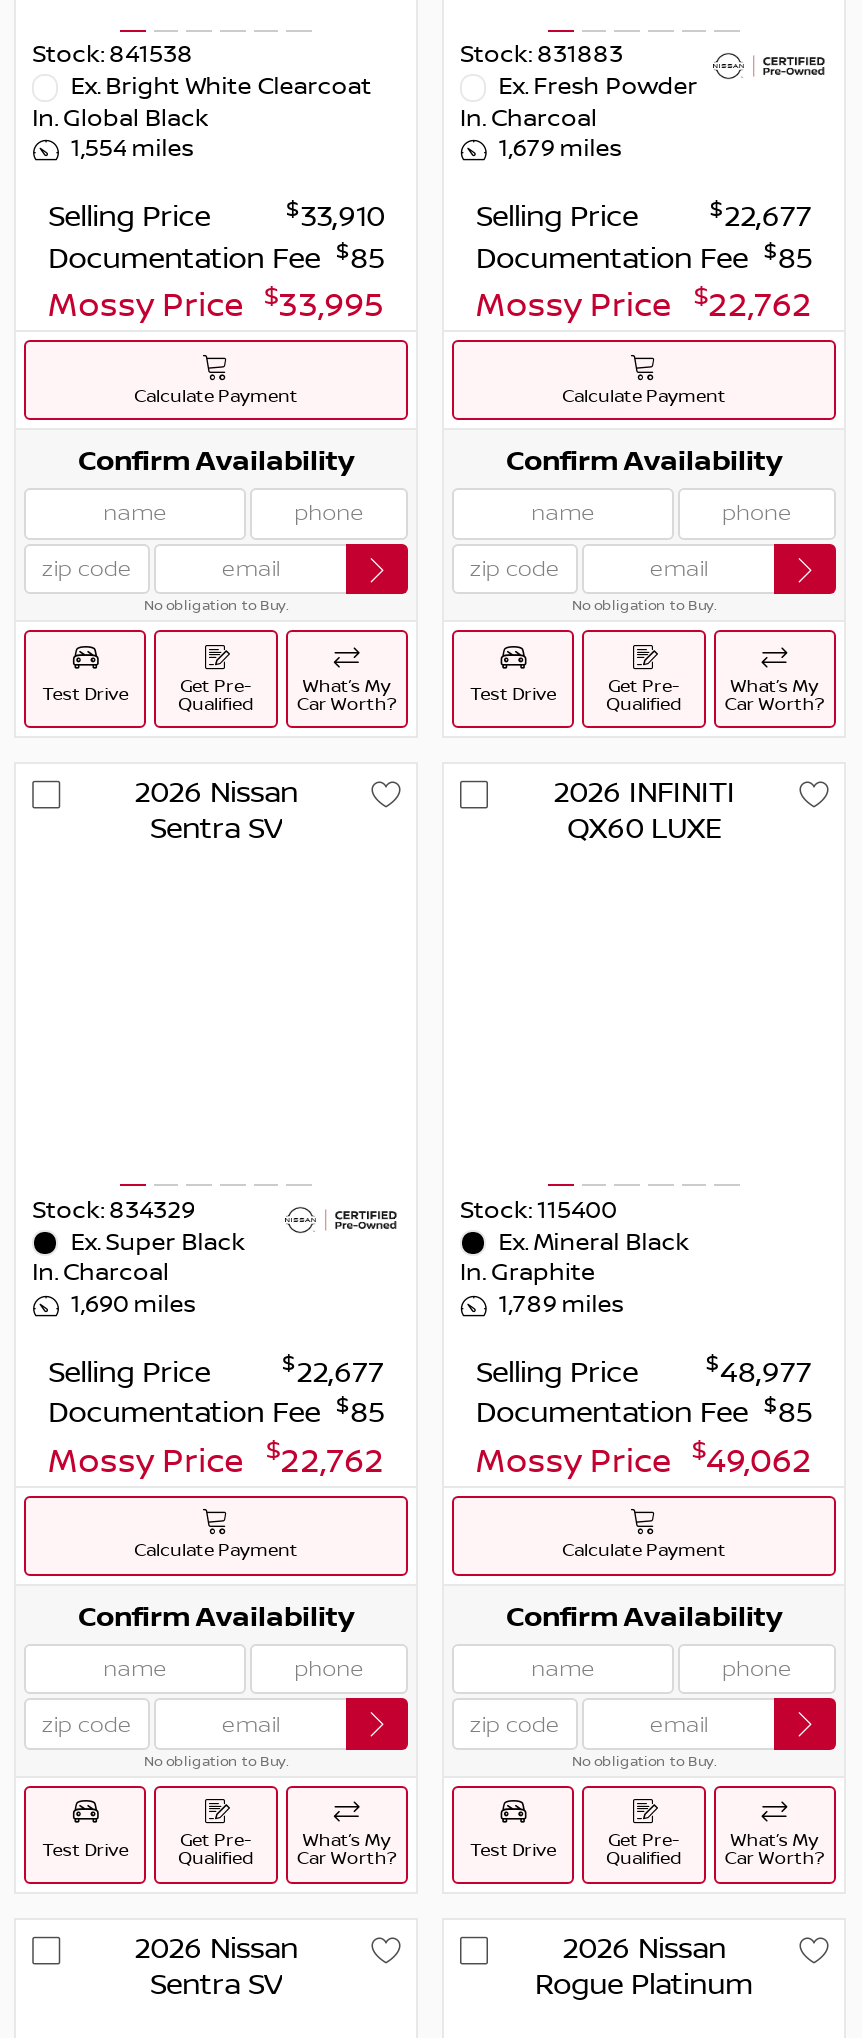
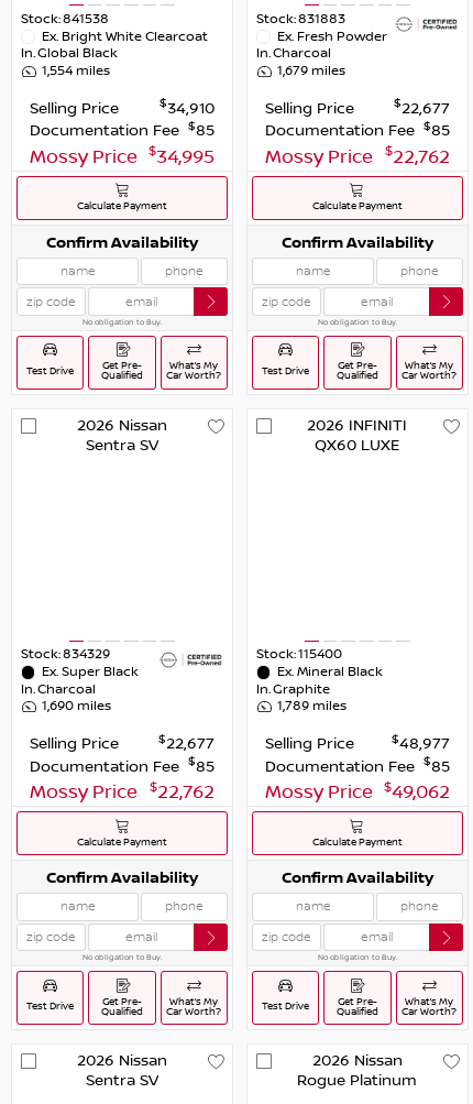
- $33,910
+ $34,910

- Mossy Price $33,995
+ Mossy Price $34,995
